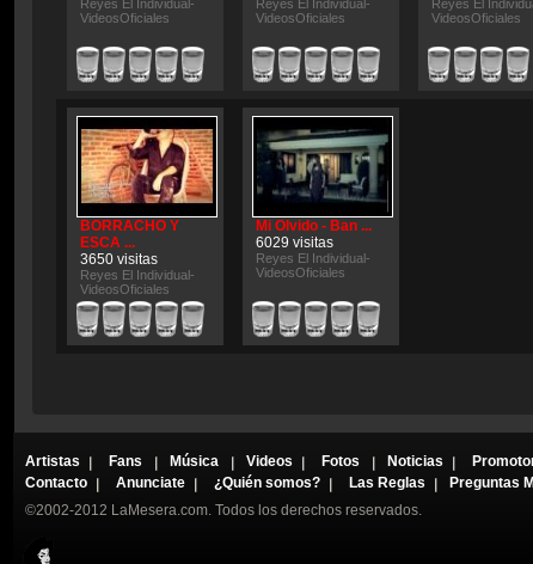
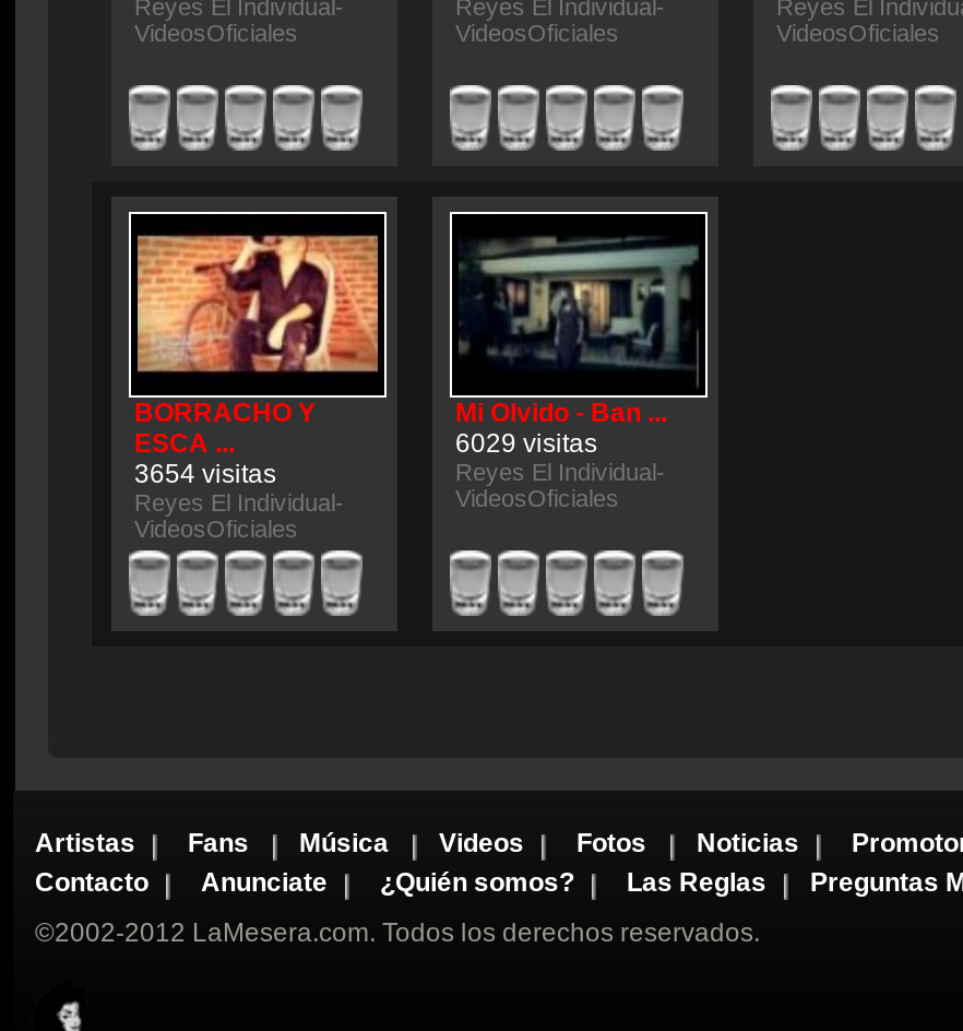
- 3650 visitas
+ 3654 visitas
